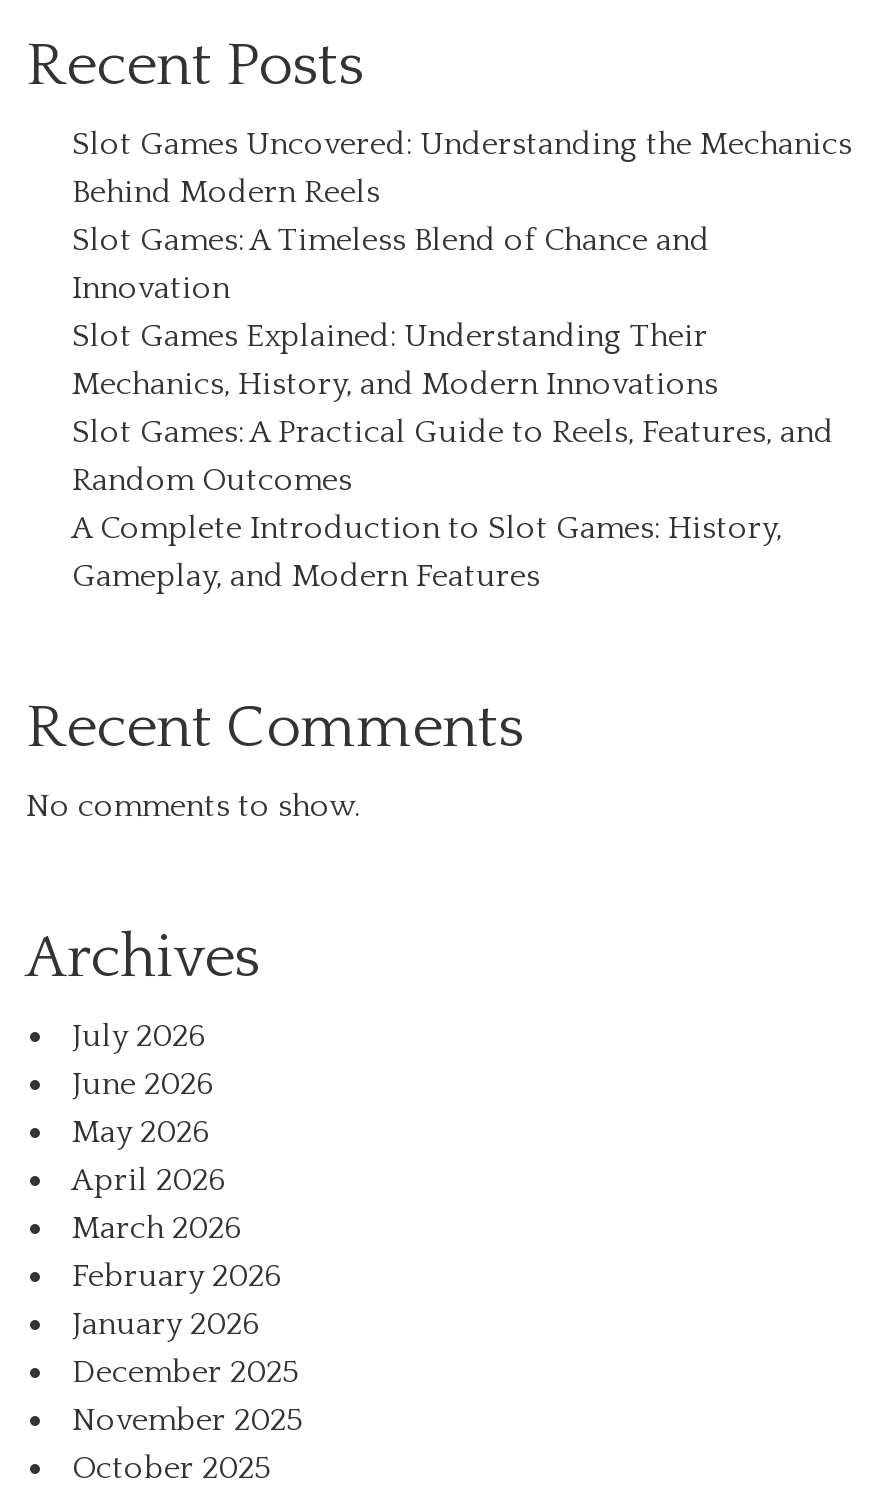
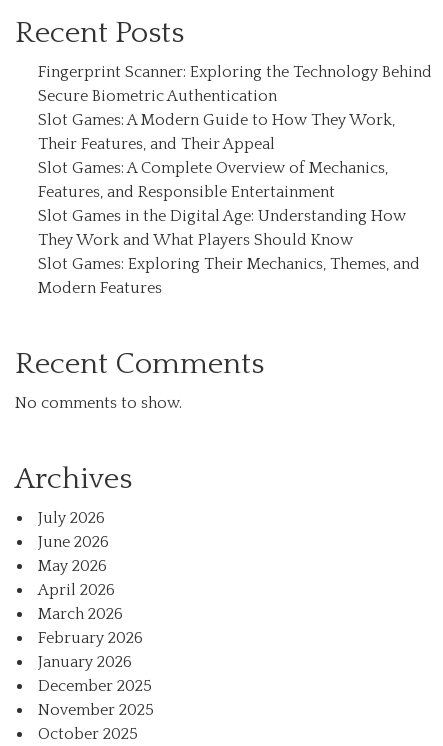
- Slot Games Uncovered: Understanding the Mechanics
- Behind Modern Reels
- Slot Games: A Timeless Blend of Chance and
- Innovation
- Slot Games Explained: Understanding Their
- Mechanics, History, and Modern Innovations
- Slot Games: A Practical Guide to Reels, Features, and
- Random Outcomes
- A Complete Introduction to Slot Games: History,
- Gameplay, and Modern Features
+ Fingerprint Scanner: Exploring the Technology Behind
+ Secure Biometric Authentication
+ Slot Games: A Modern Guide to How They Work,
+ Their Features, and Their Appeal
+ Slot Games: A Complete Overview of Mechanics,
+ Features, and Responsible Entertainment
+ Slot Games in the Digital Age: Understanding How
+ They Work and What Players Should Know
+ Slot Games: Exploring Their Mechanics, Themes, and
+ Modern Features
